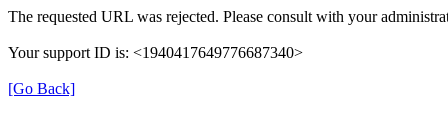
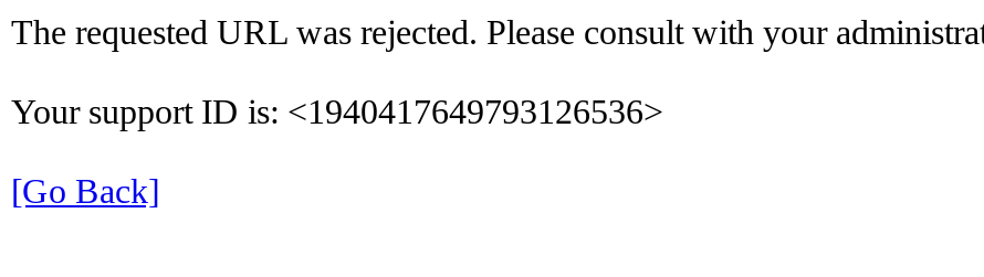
- Your support ID is: <1940417649776687340>
+ Your support ID is: <1940417649793126536>
